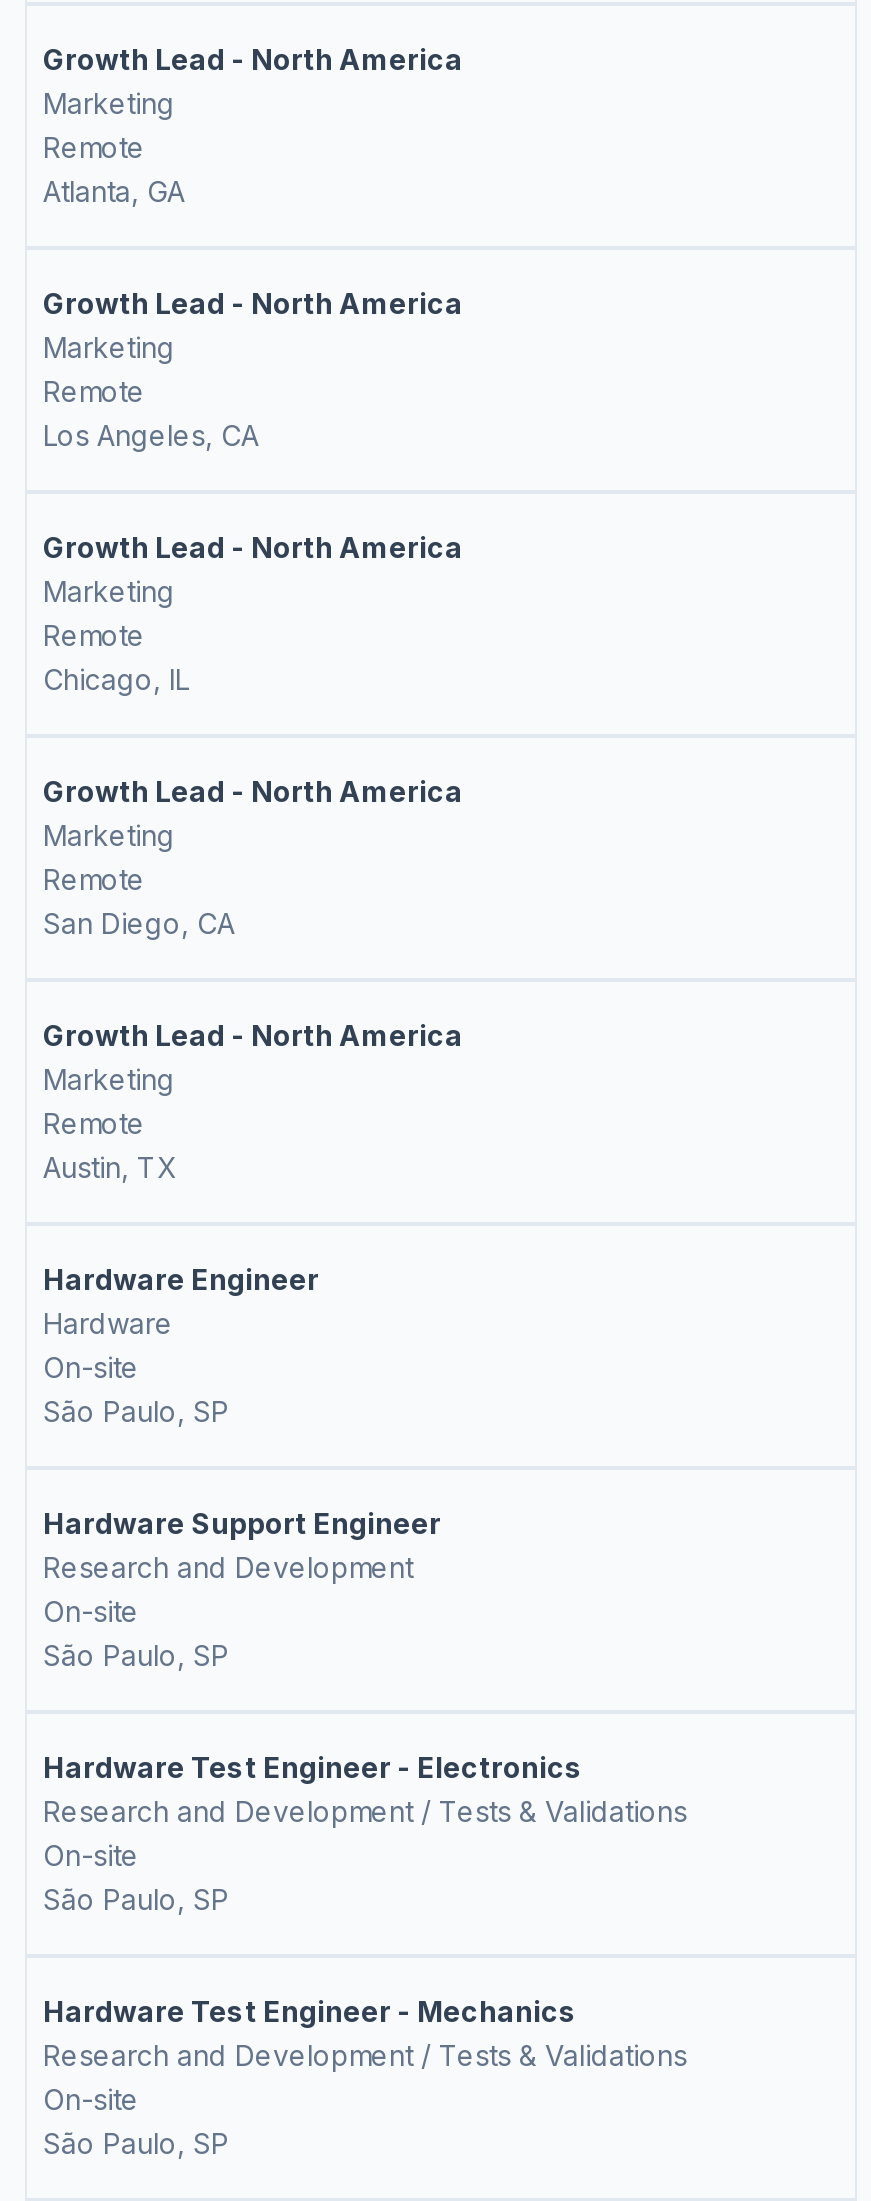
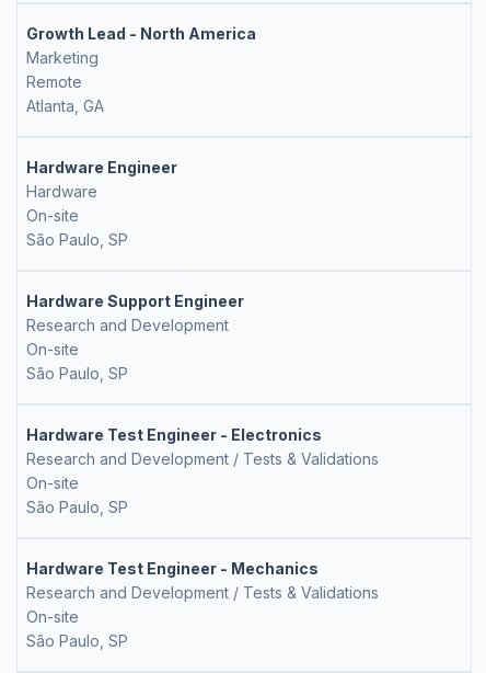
- Growth Lead - North America
- Marketing
- Remote
- Los Angeles, CA
- Growth Lead - North America
- Marketing
- Remote
- Chicago, IL
- Growth Lead - North America
- Marketing
- Remote
- San Diego, CA
- Growth Lead - North America
- Marketing
- Remote
- Austin, TX
